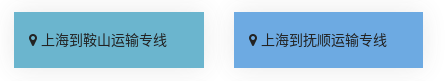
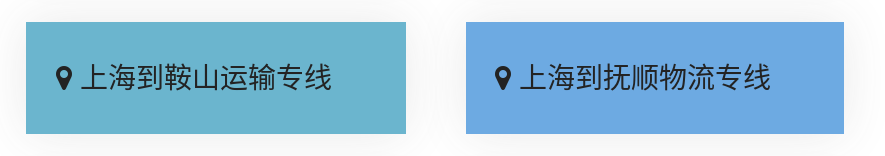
- 上海到抚顺运输专线
+ 上海到抚顺物流专线
